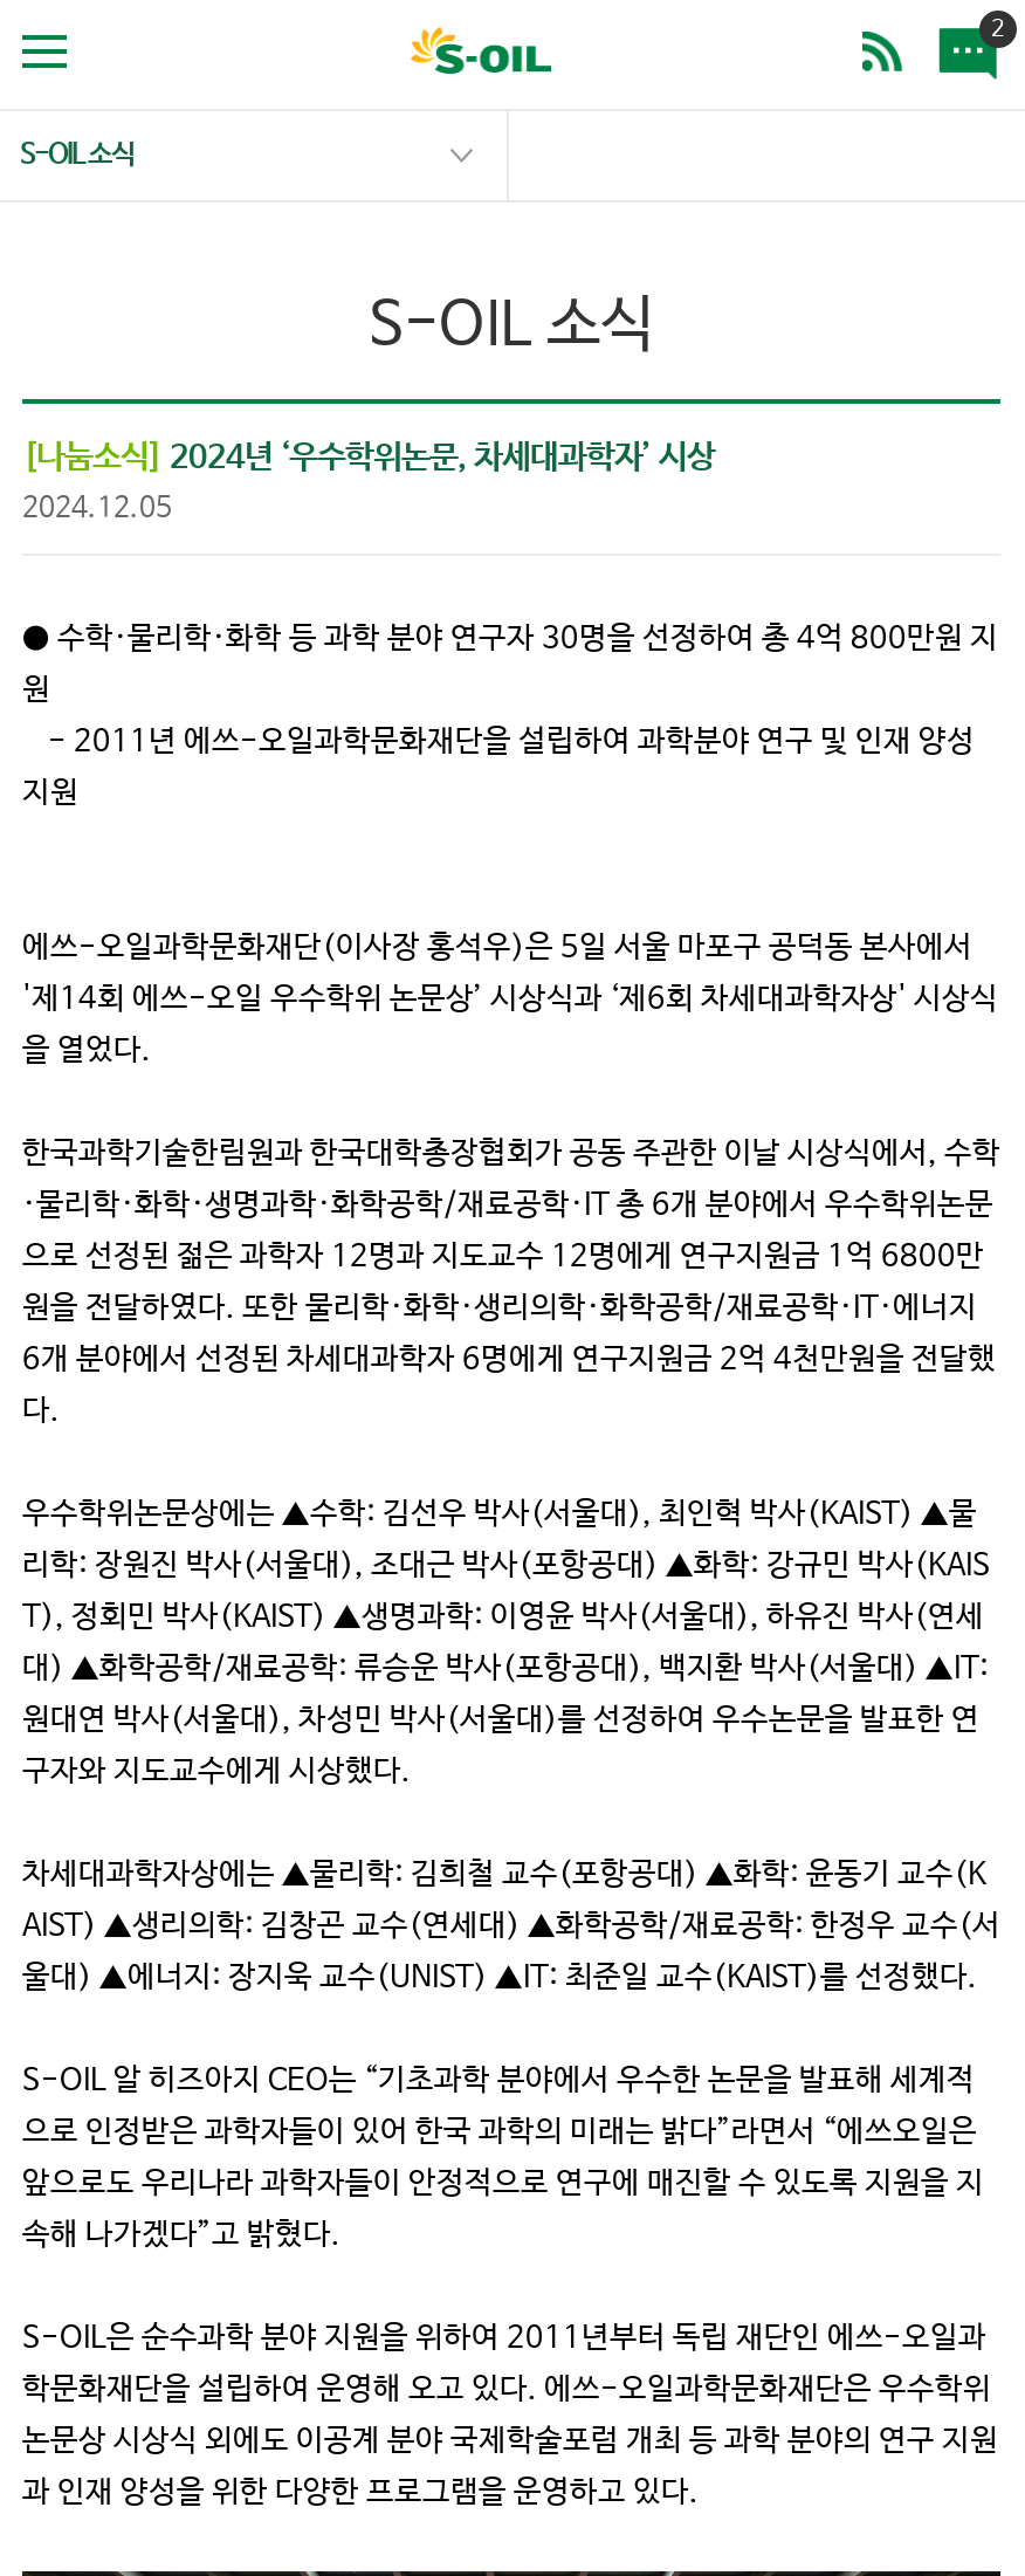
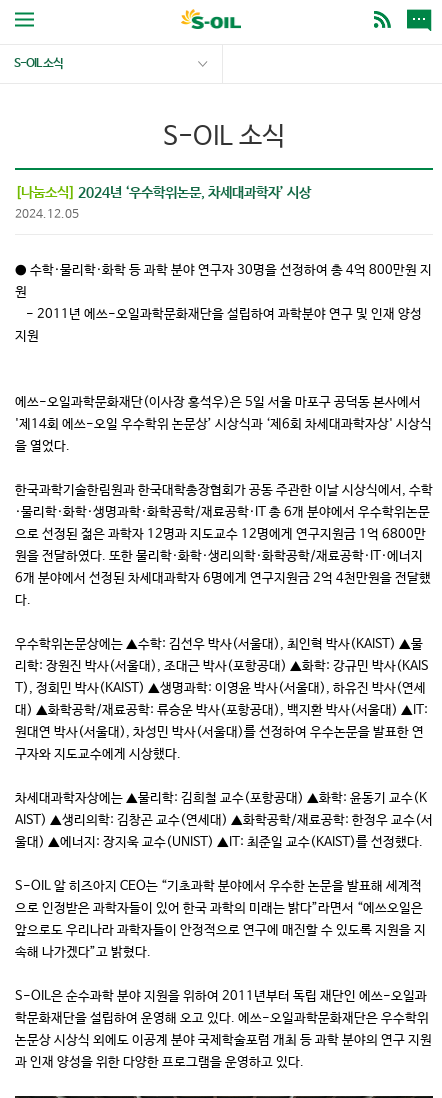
- 2
